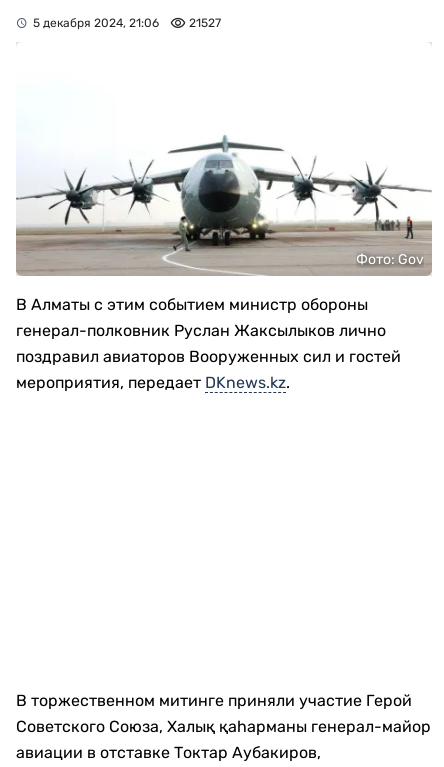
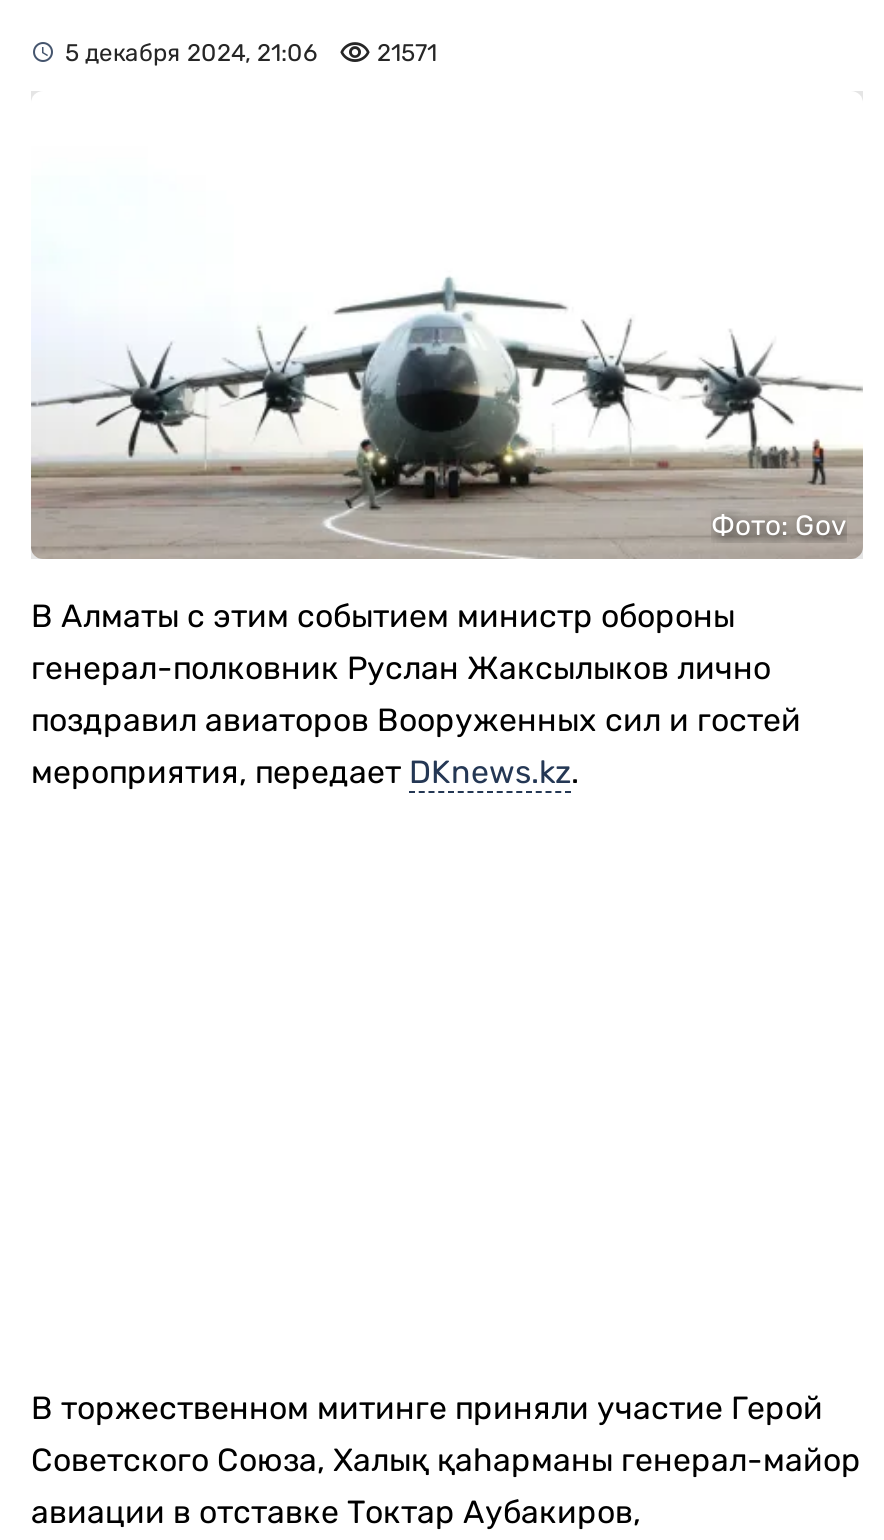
- 21527
+ 21571
